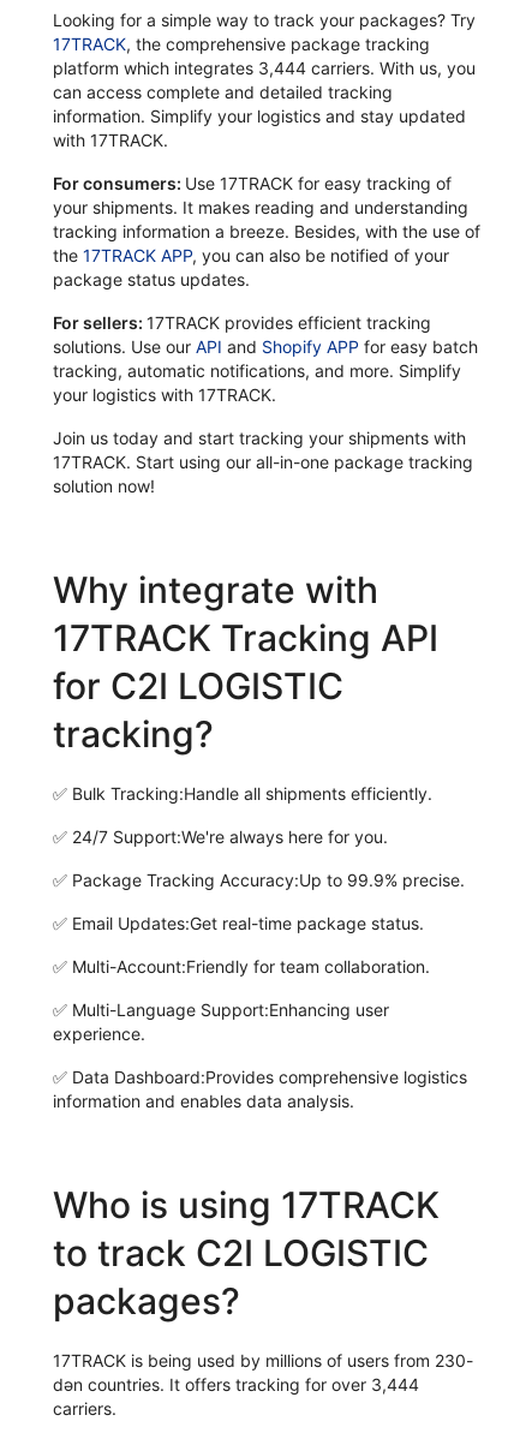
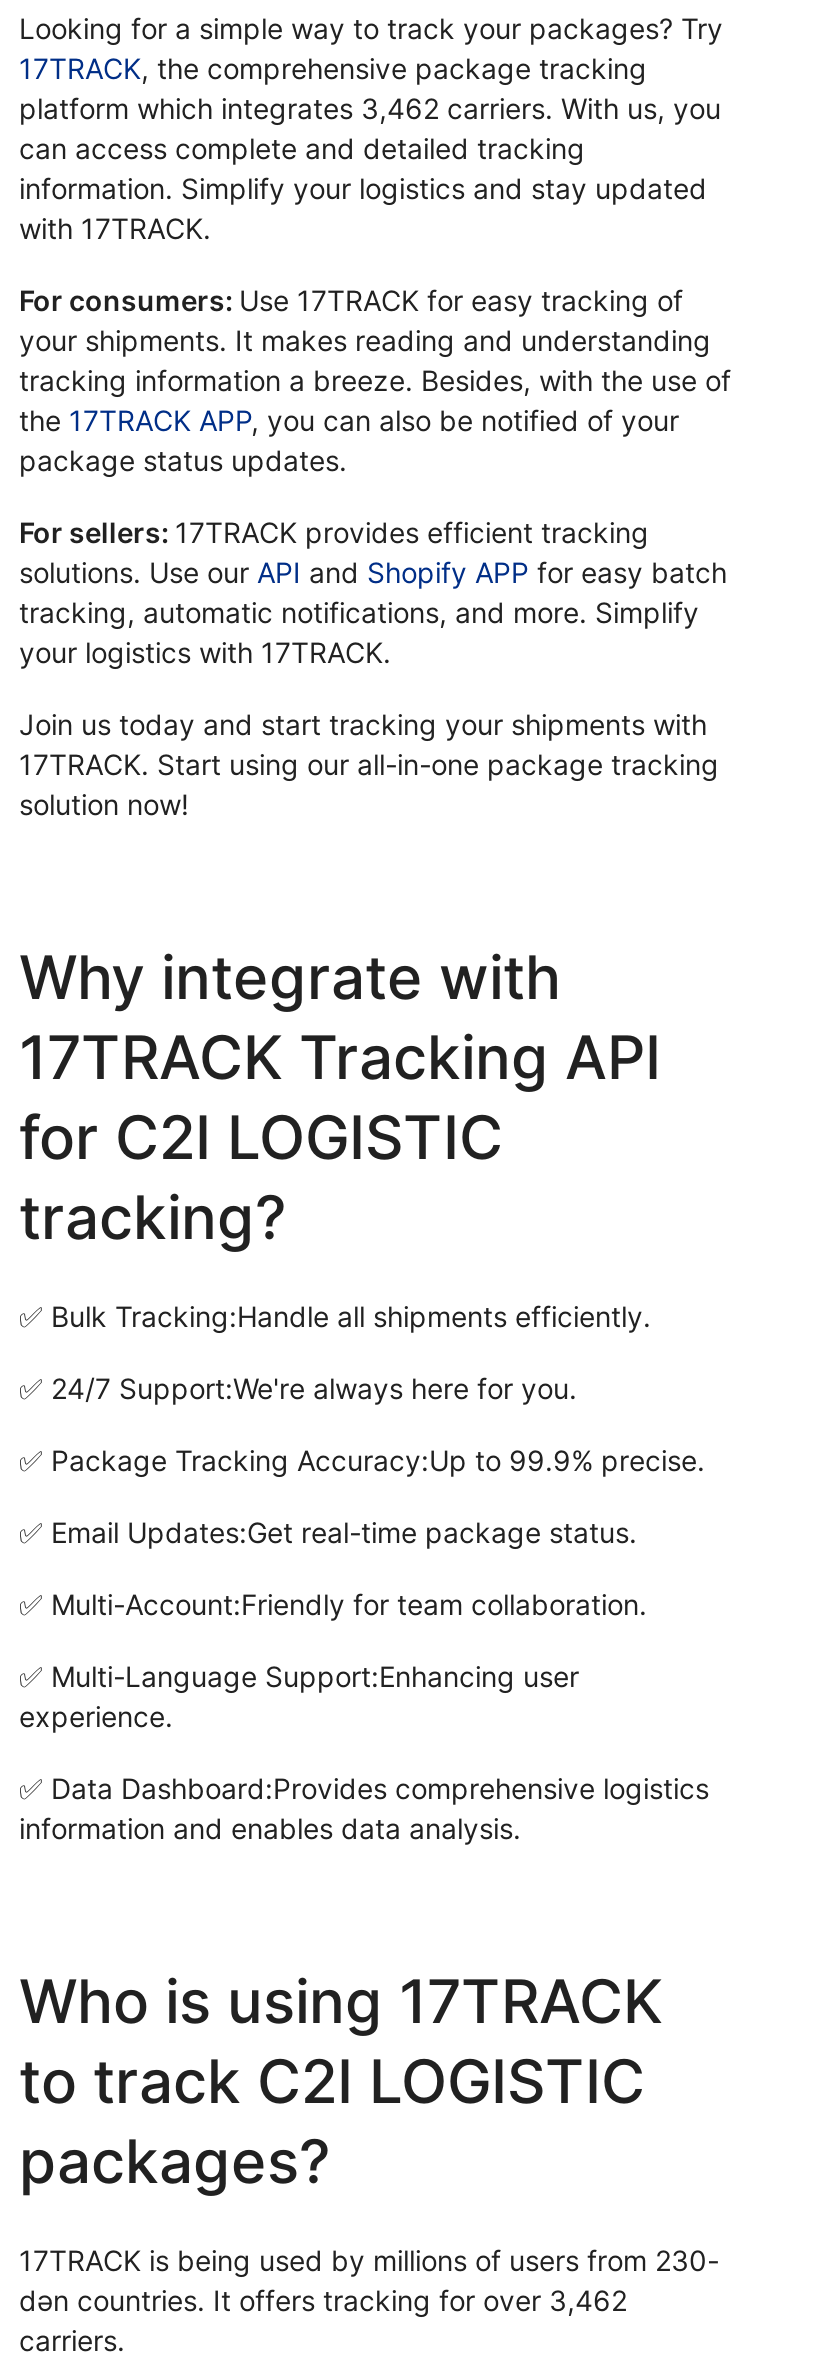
- platform which integrates 3,444 carriers. With us, you
+ platform which integrates 3,462 carriers. With us, you

- dən countries. It offers tracking for over 3,444
+ dən countries. It offers tracking for over 3,462
